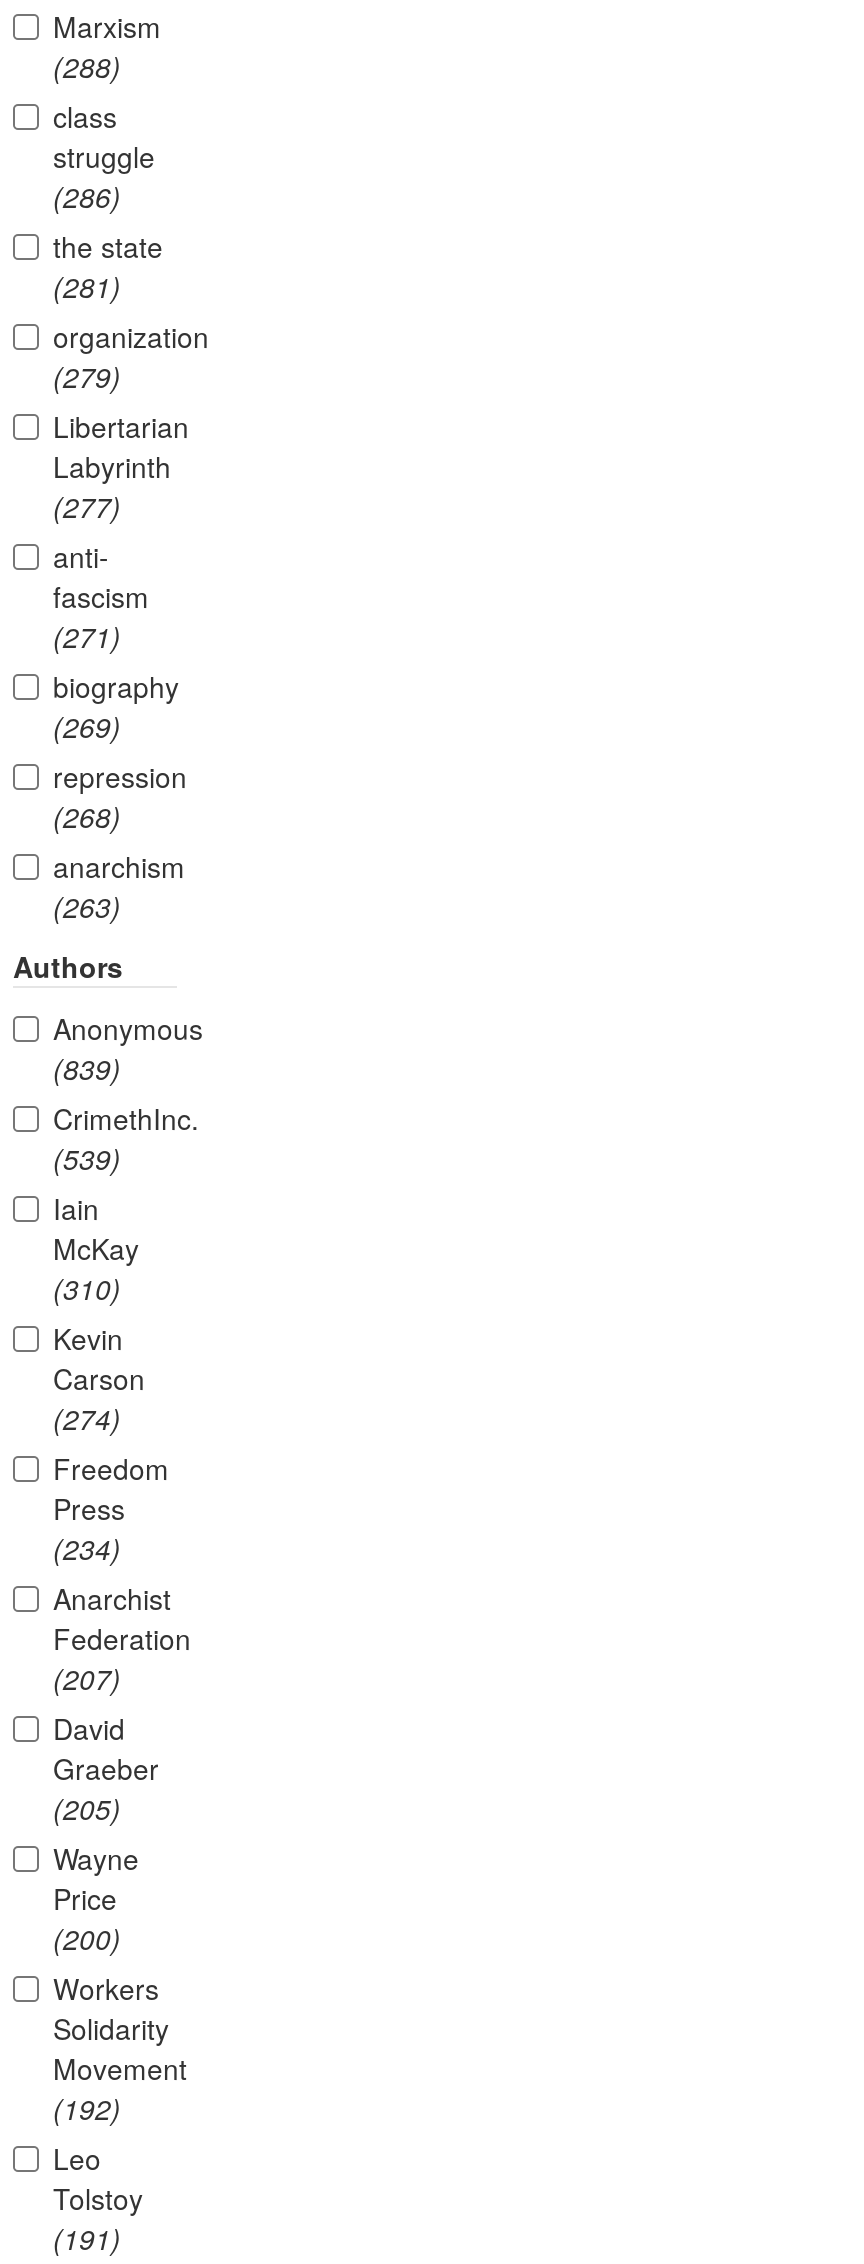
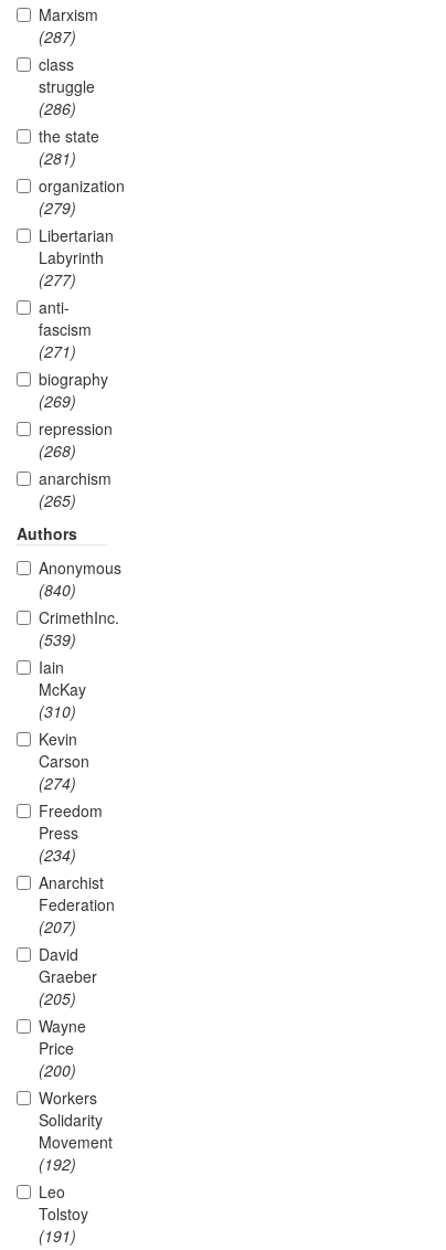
- (288)
+ (287)

- (263)
+ (265)

- (839)
+ (840)
